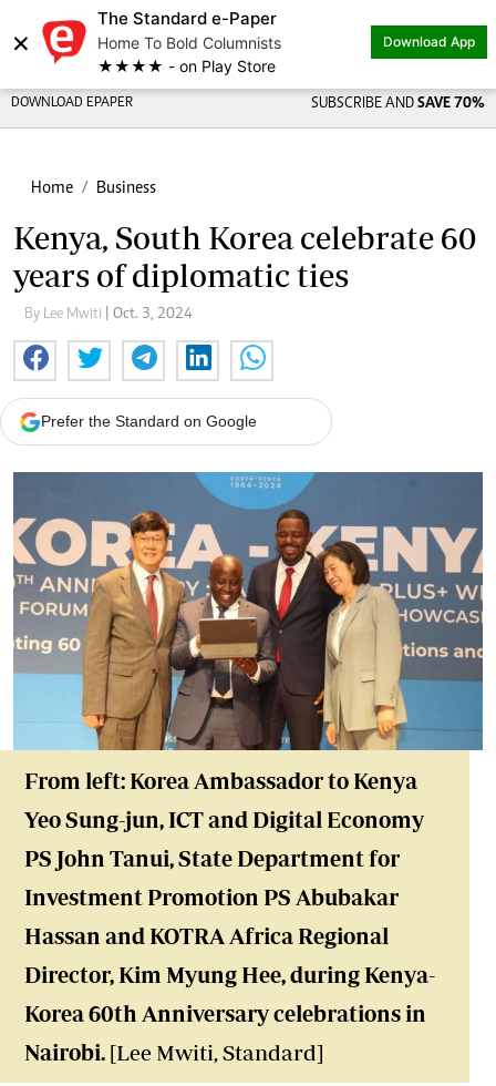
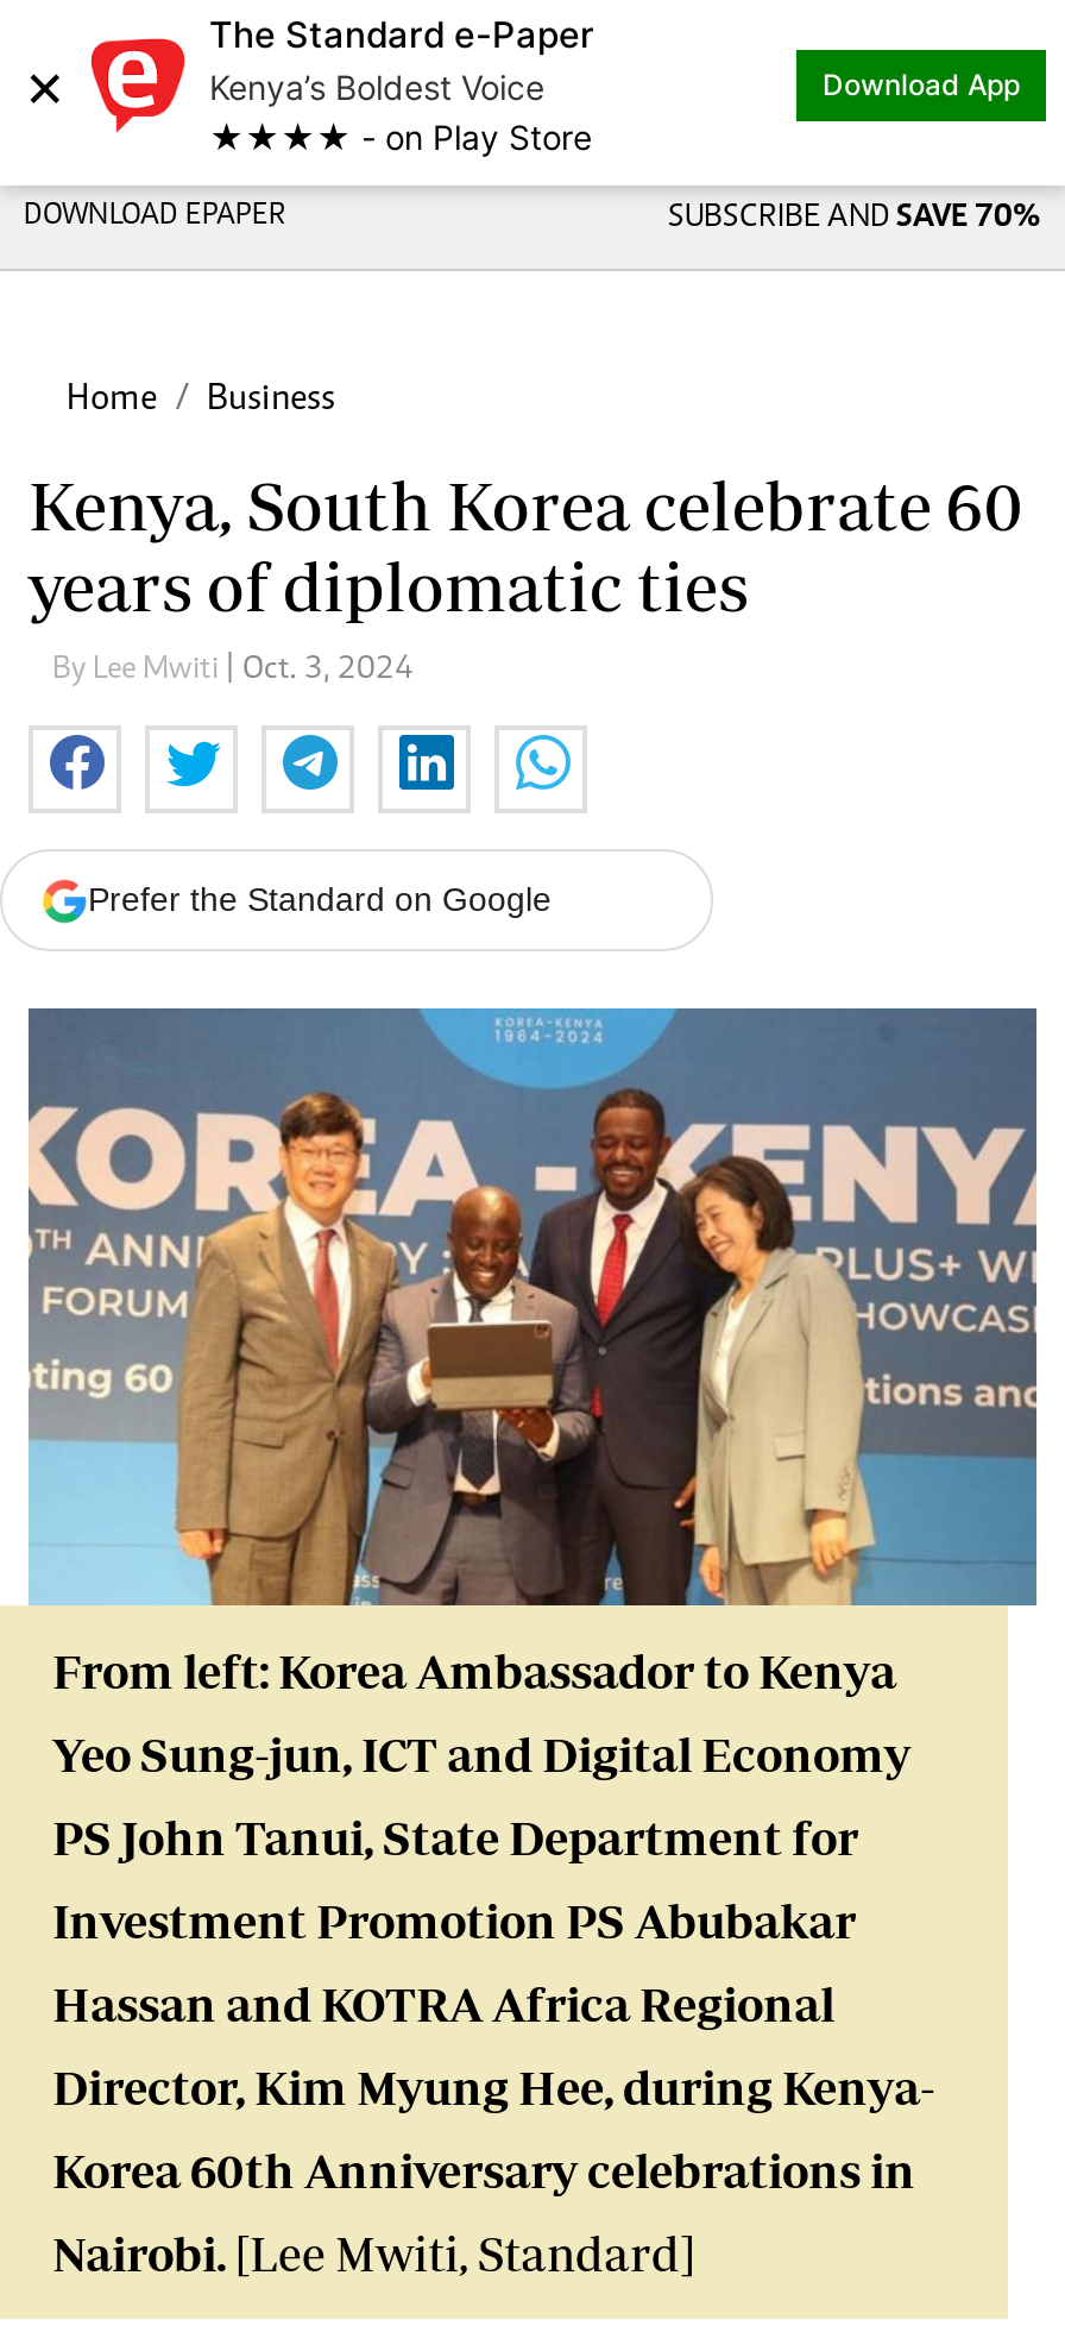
- Home To Bold Columnists
+ Kenya’s Boldest Voice
